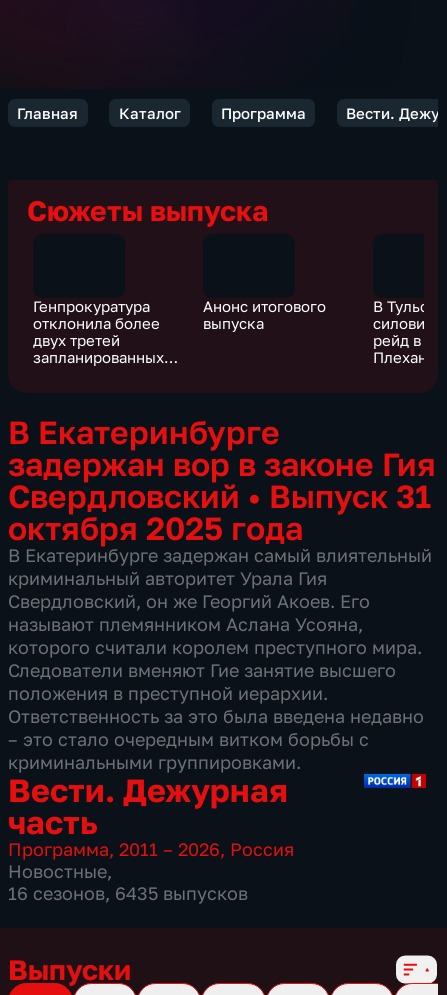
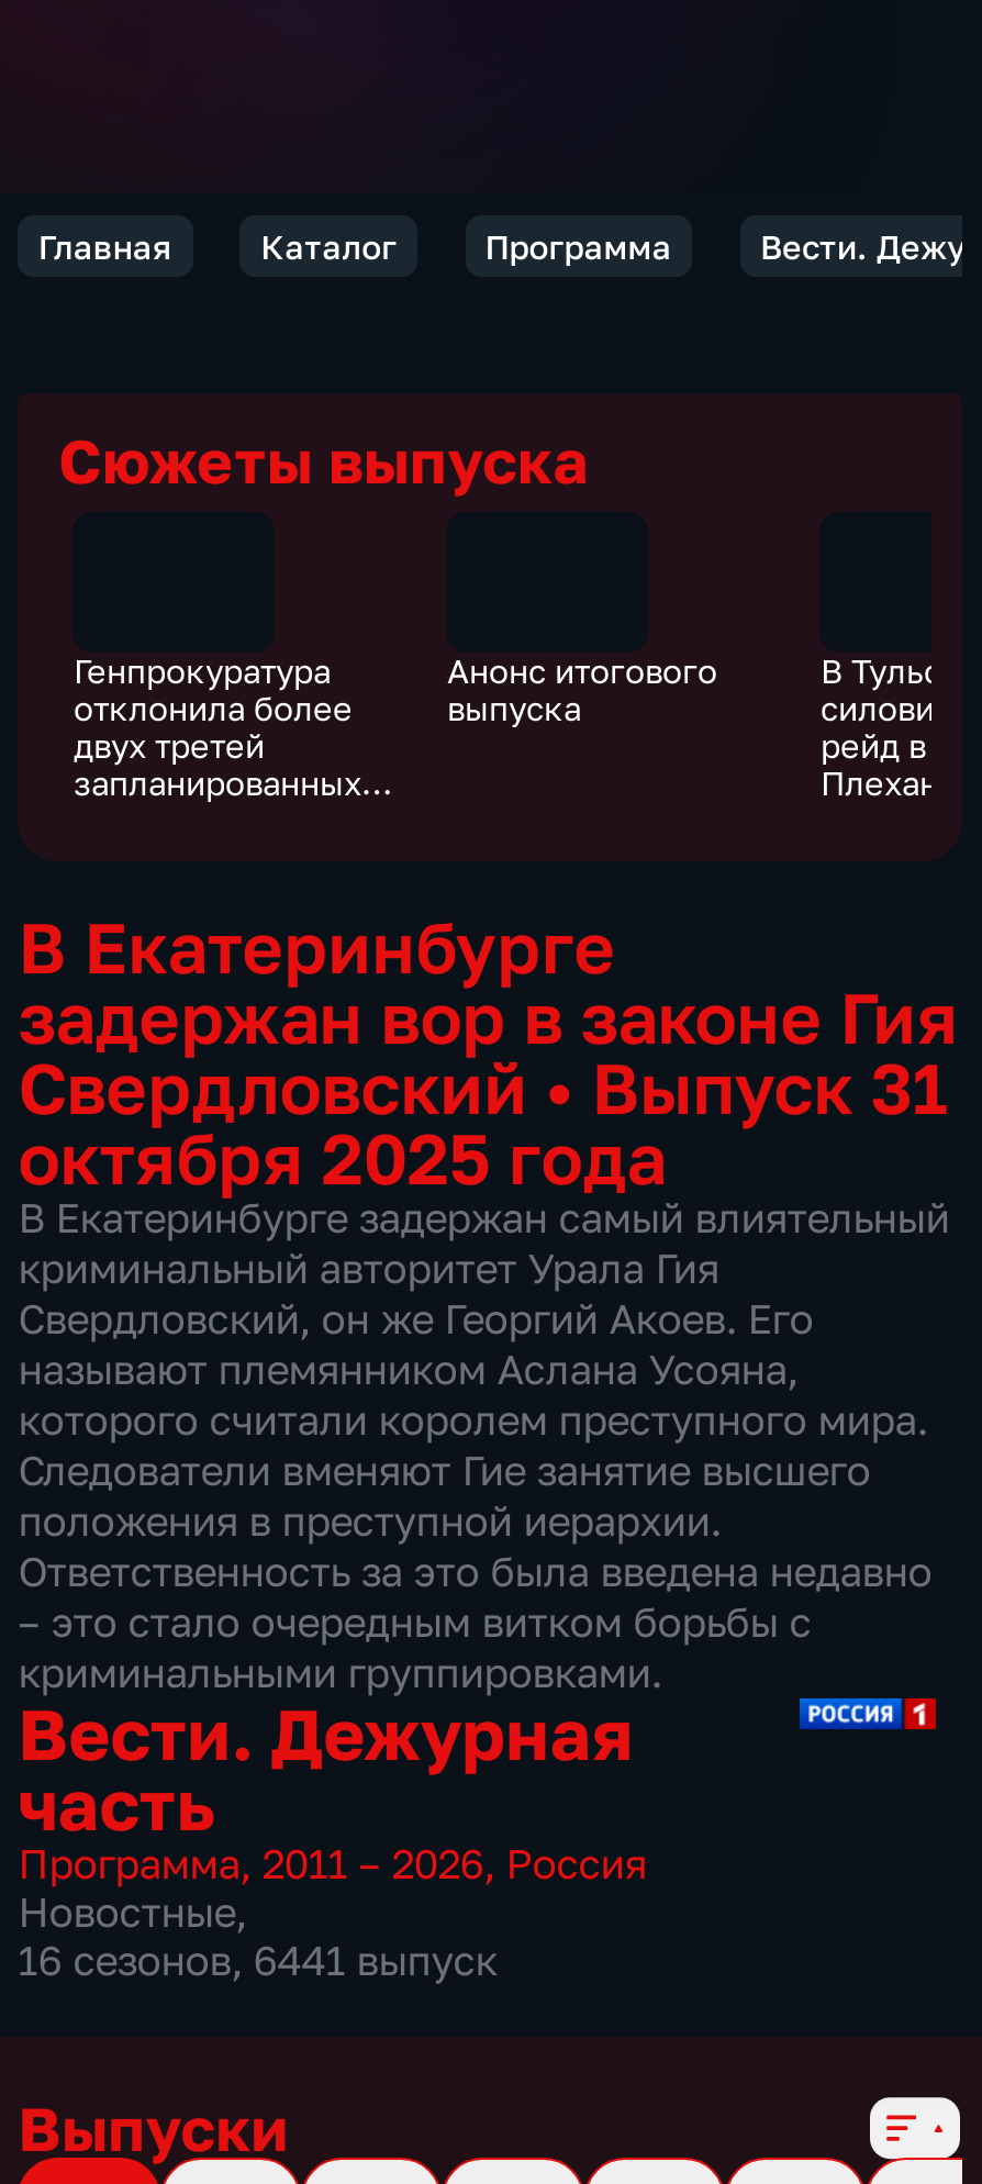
- 16 сезонов, 6435 выпусков
+ 16 сезонов, 6441 выпуск
